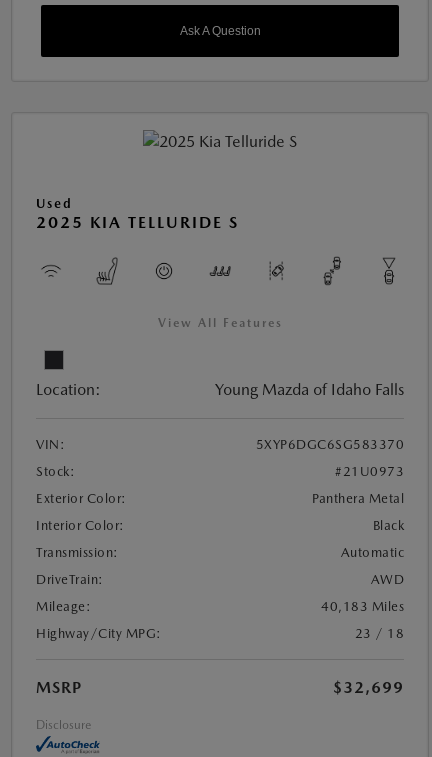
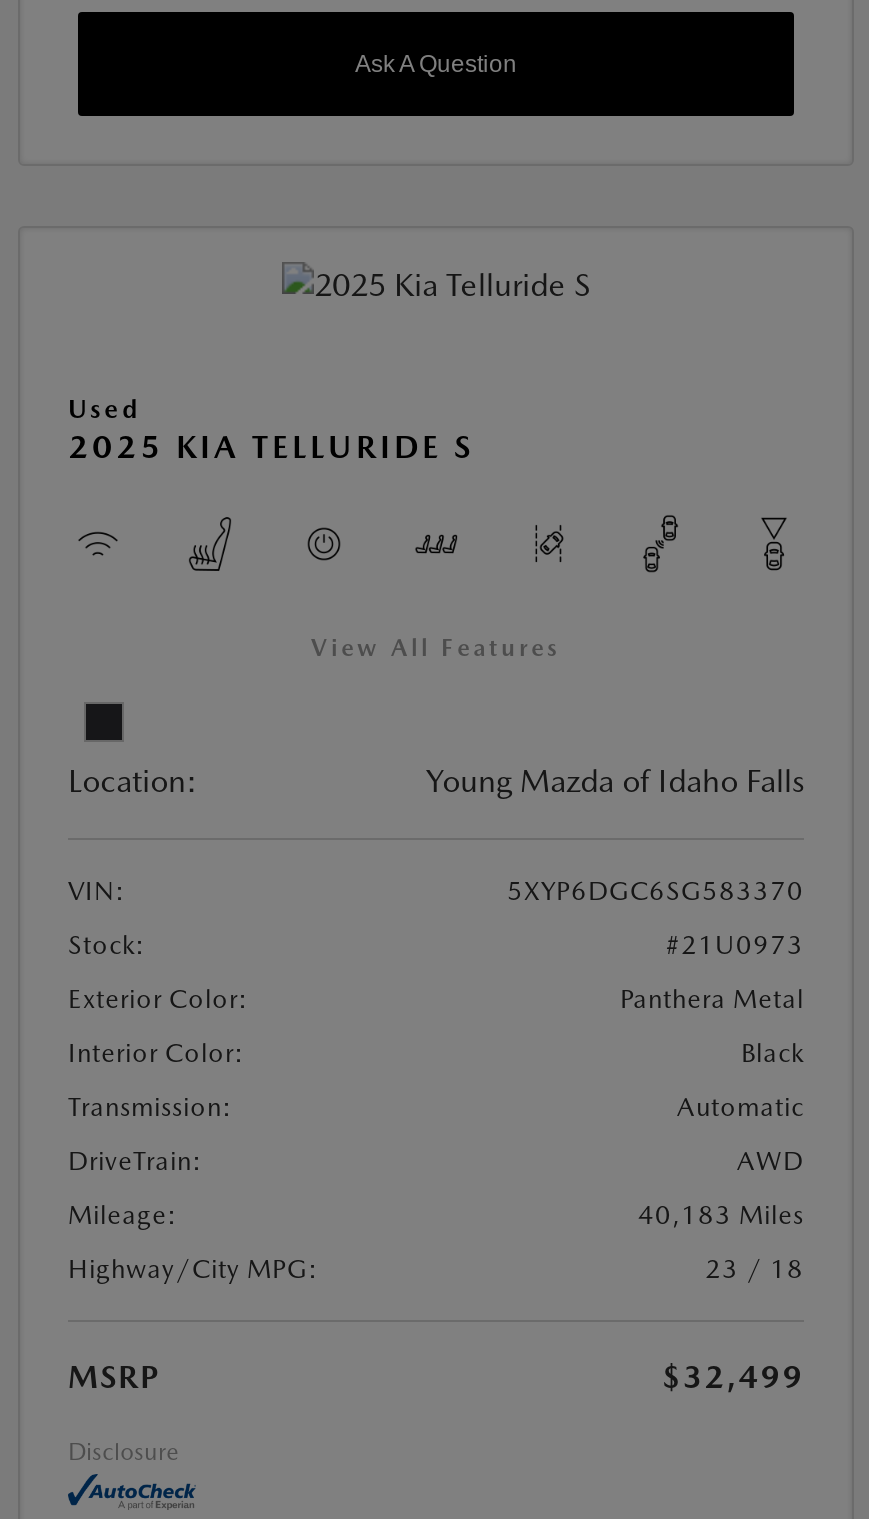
- $32,699
+ $32,499
